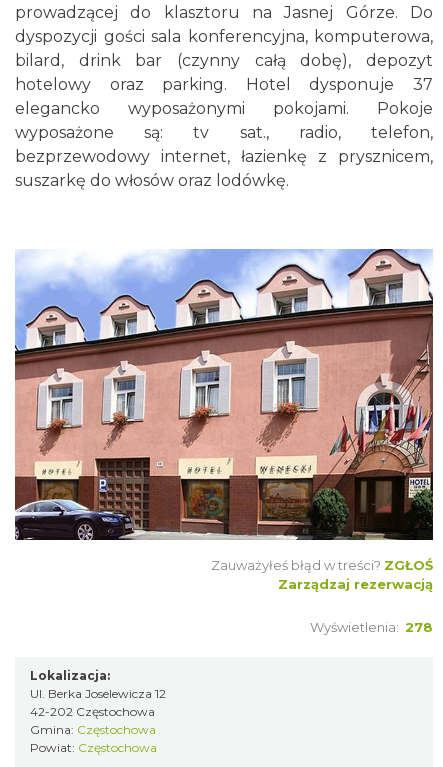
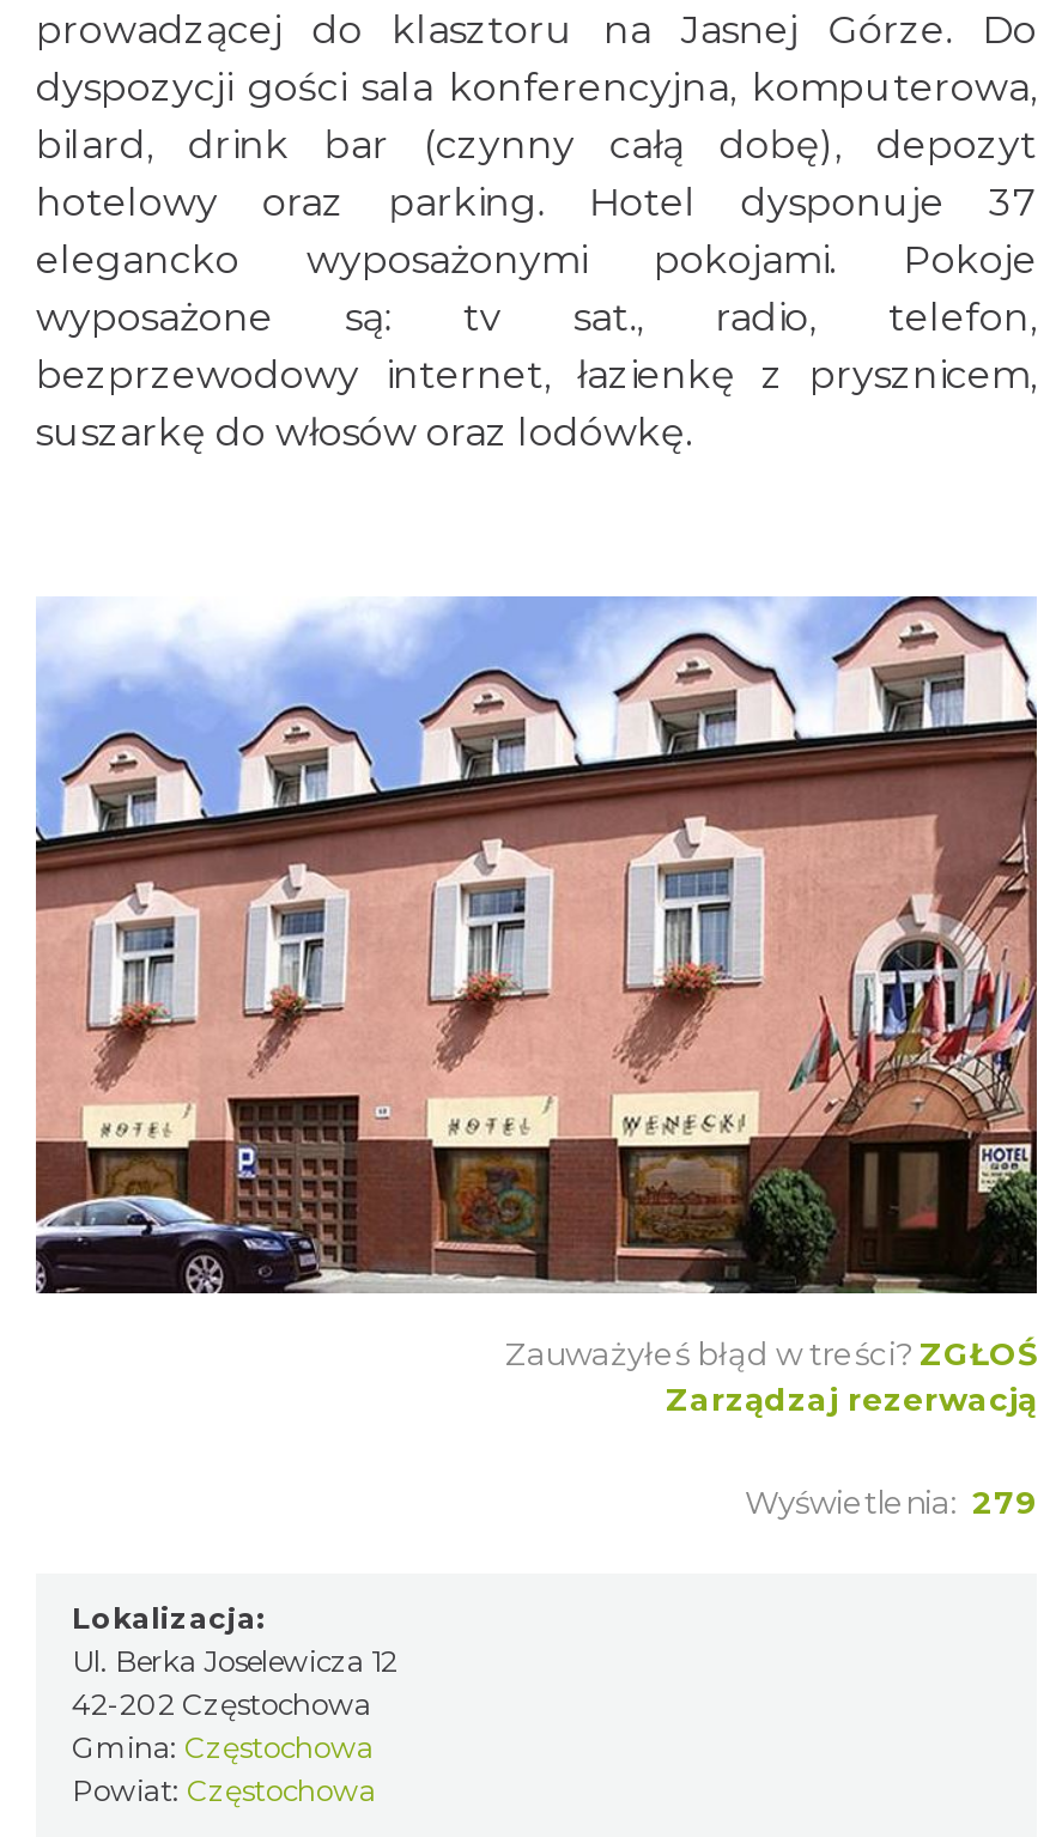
- Wyświetlenia: 278
+ Wyświetlenia: 279
